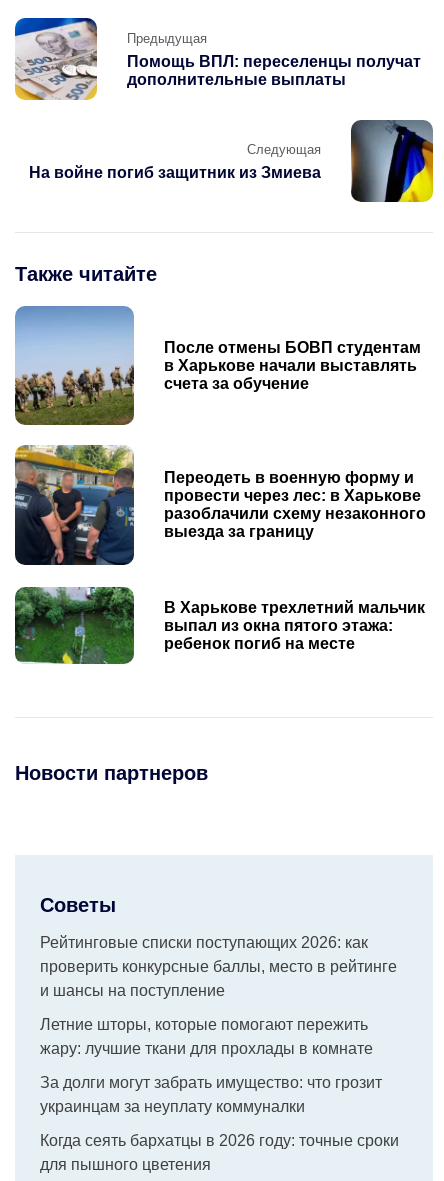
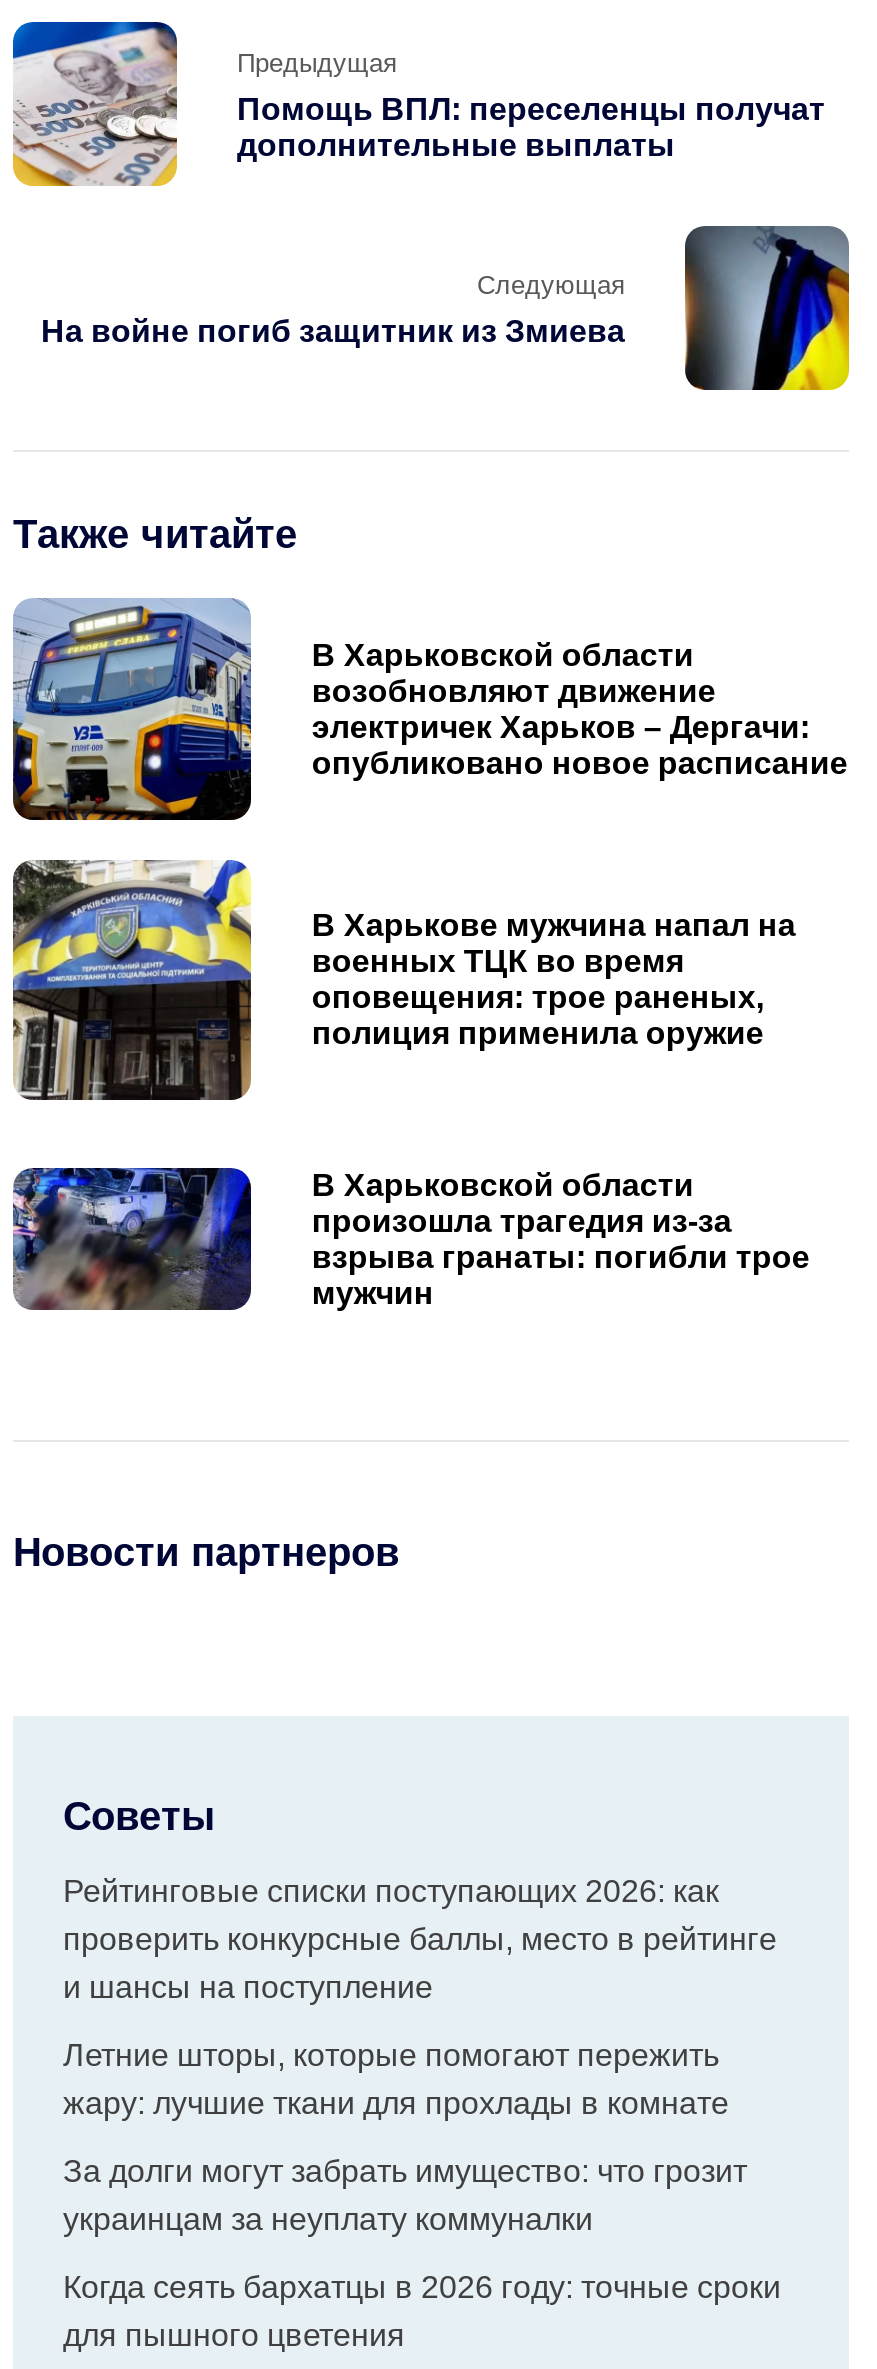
- [image]
- После отмены БОВП студентам
- в Харькове начали выставлять
- счета за обучение
+ [image]
+ В Харьковской области
+ возобновляют движение
+ электричек Харьков – Дергачи:
+ опубликовано новое расписание

- [image]
- Переодеть в военную форму и
- провести через лес: в Харькове
- разоблачили схему незаконного
- выезда за границу
+ [image]
+ В Харькове мужчина напал на
+ военных ТЦК во время
+ оповещения: трое раненых,
+ полиция применила оружие

- [image]
- В Харькове трехлетний мальчик
- выпал из окна пятого этажа:
- ребенок погиб на месте
+ [image]
+ В Харьковской области
+ произошла трагедия из-за
+ взрыва гранаты: погибли трое
+ мужчин
